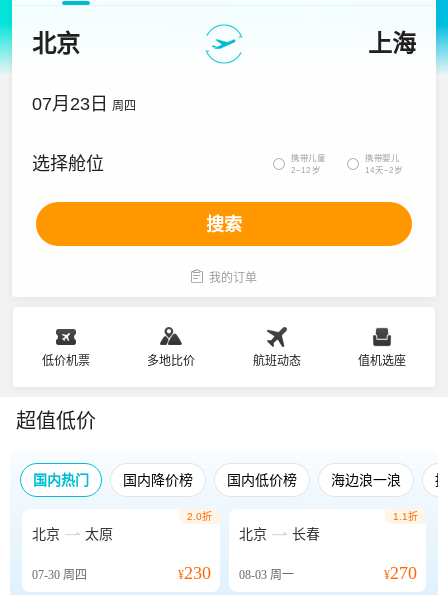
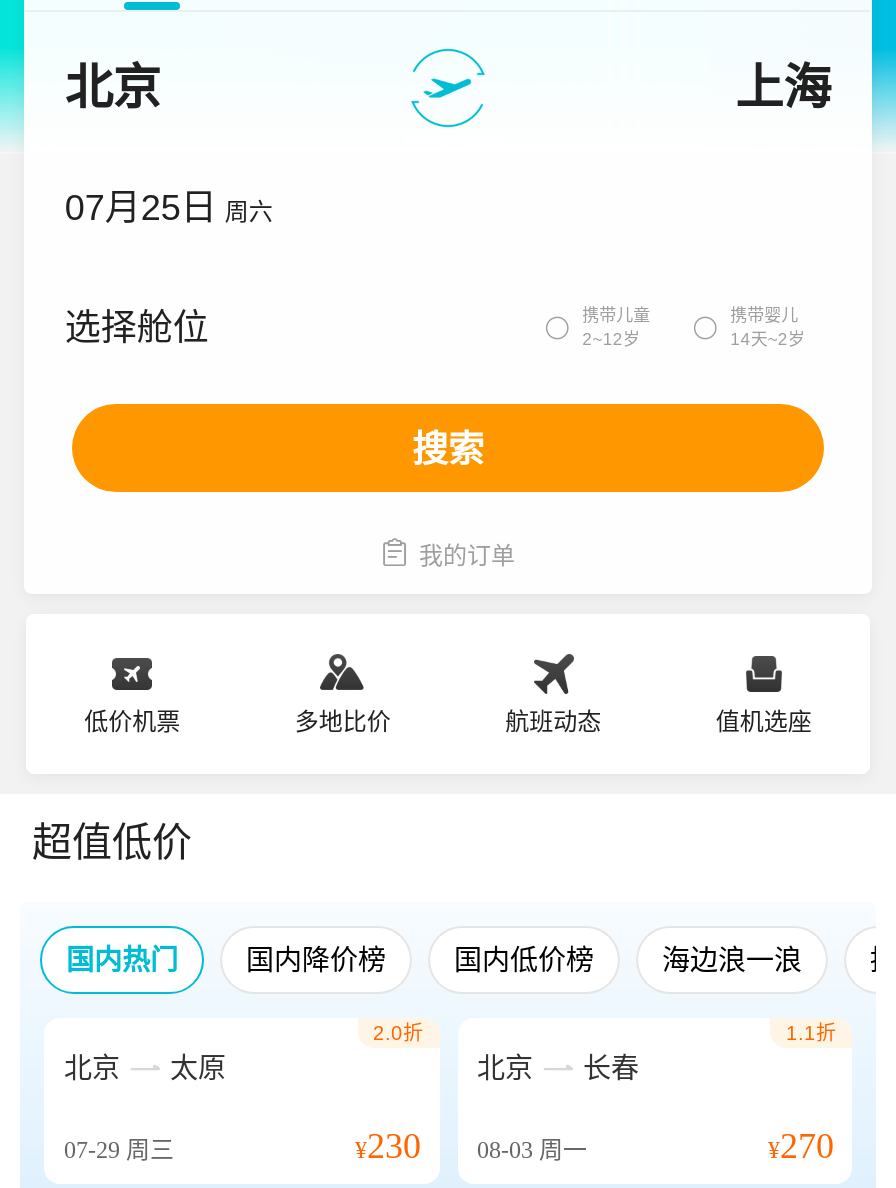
- 07月23日 周四
+ 07月25日 周六

- 07-30周四
+ 07-29周三
